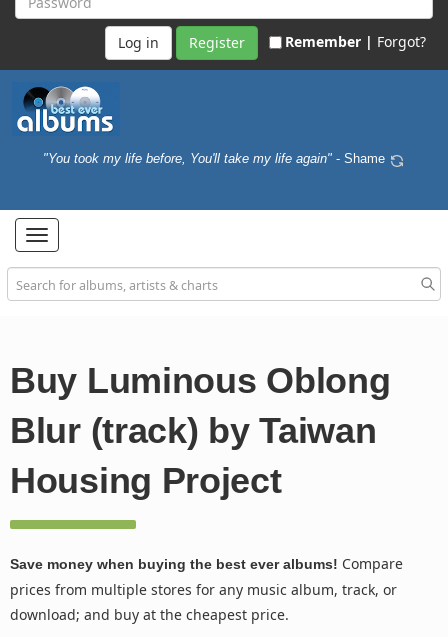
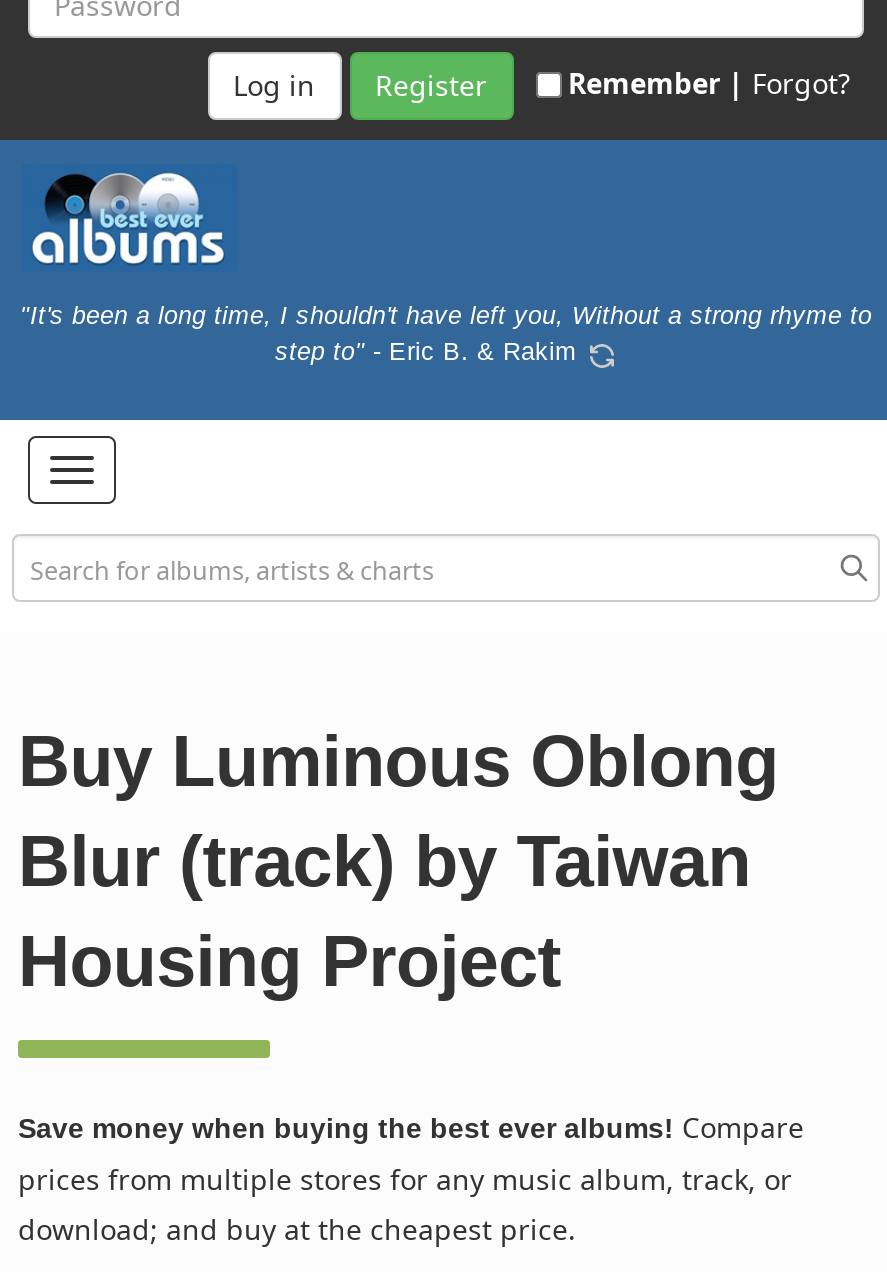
- "You took my life before, You'll take my life again" - Shame
+ "It's been a long time, I shouldn't have left you, Without a strong rhyme to
+ step to" - Eric B. & Rakim
